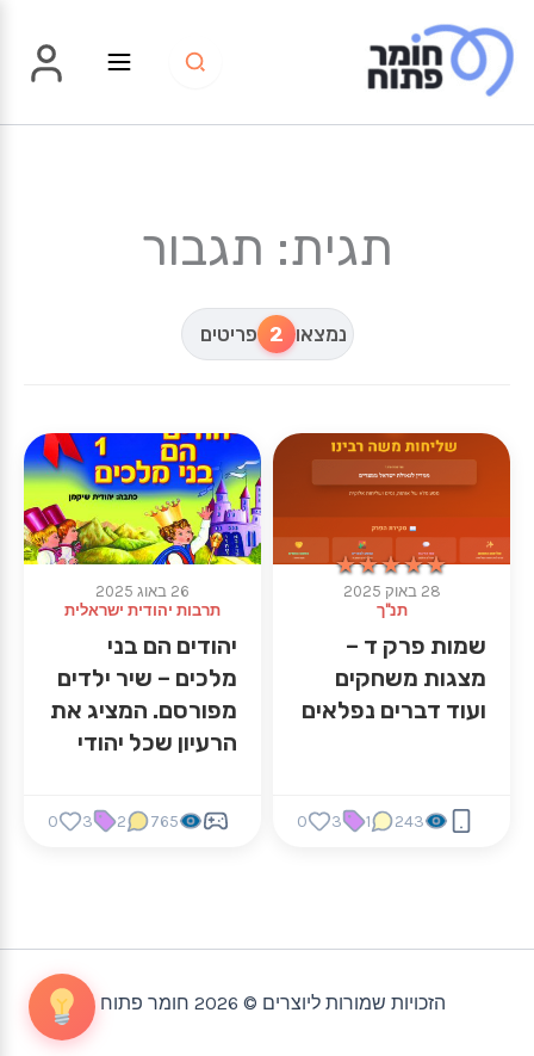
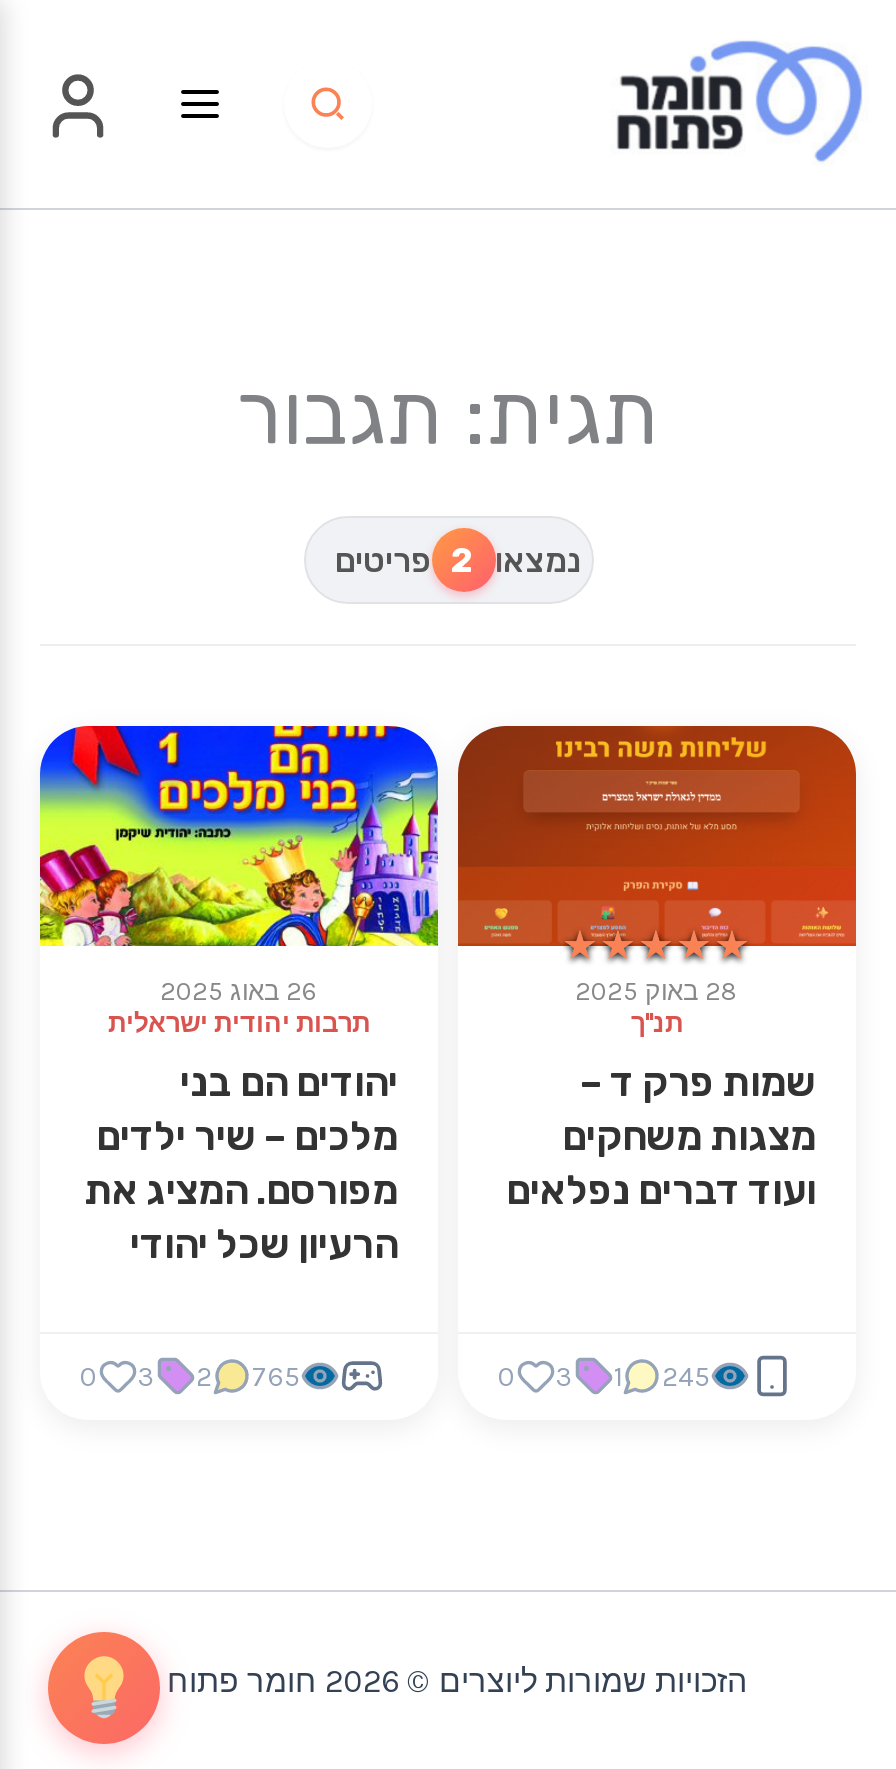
- 243
+ 245
